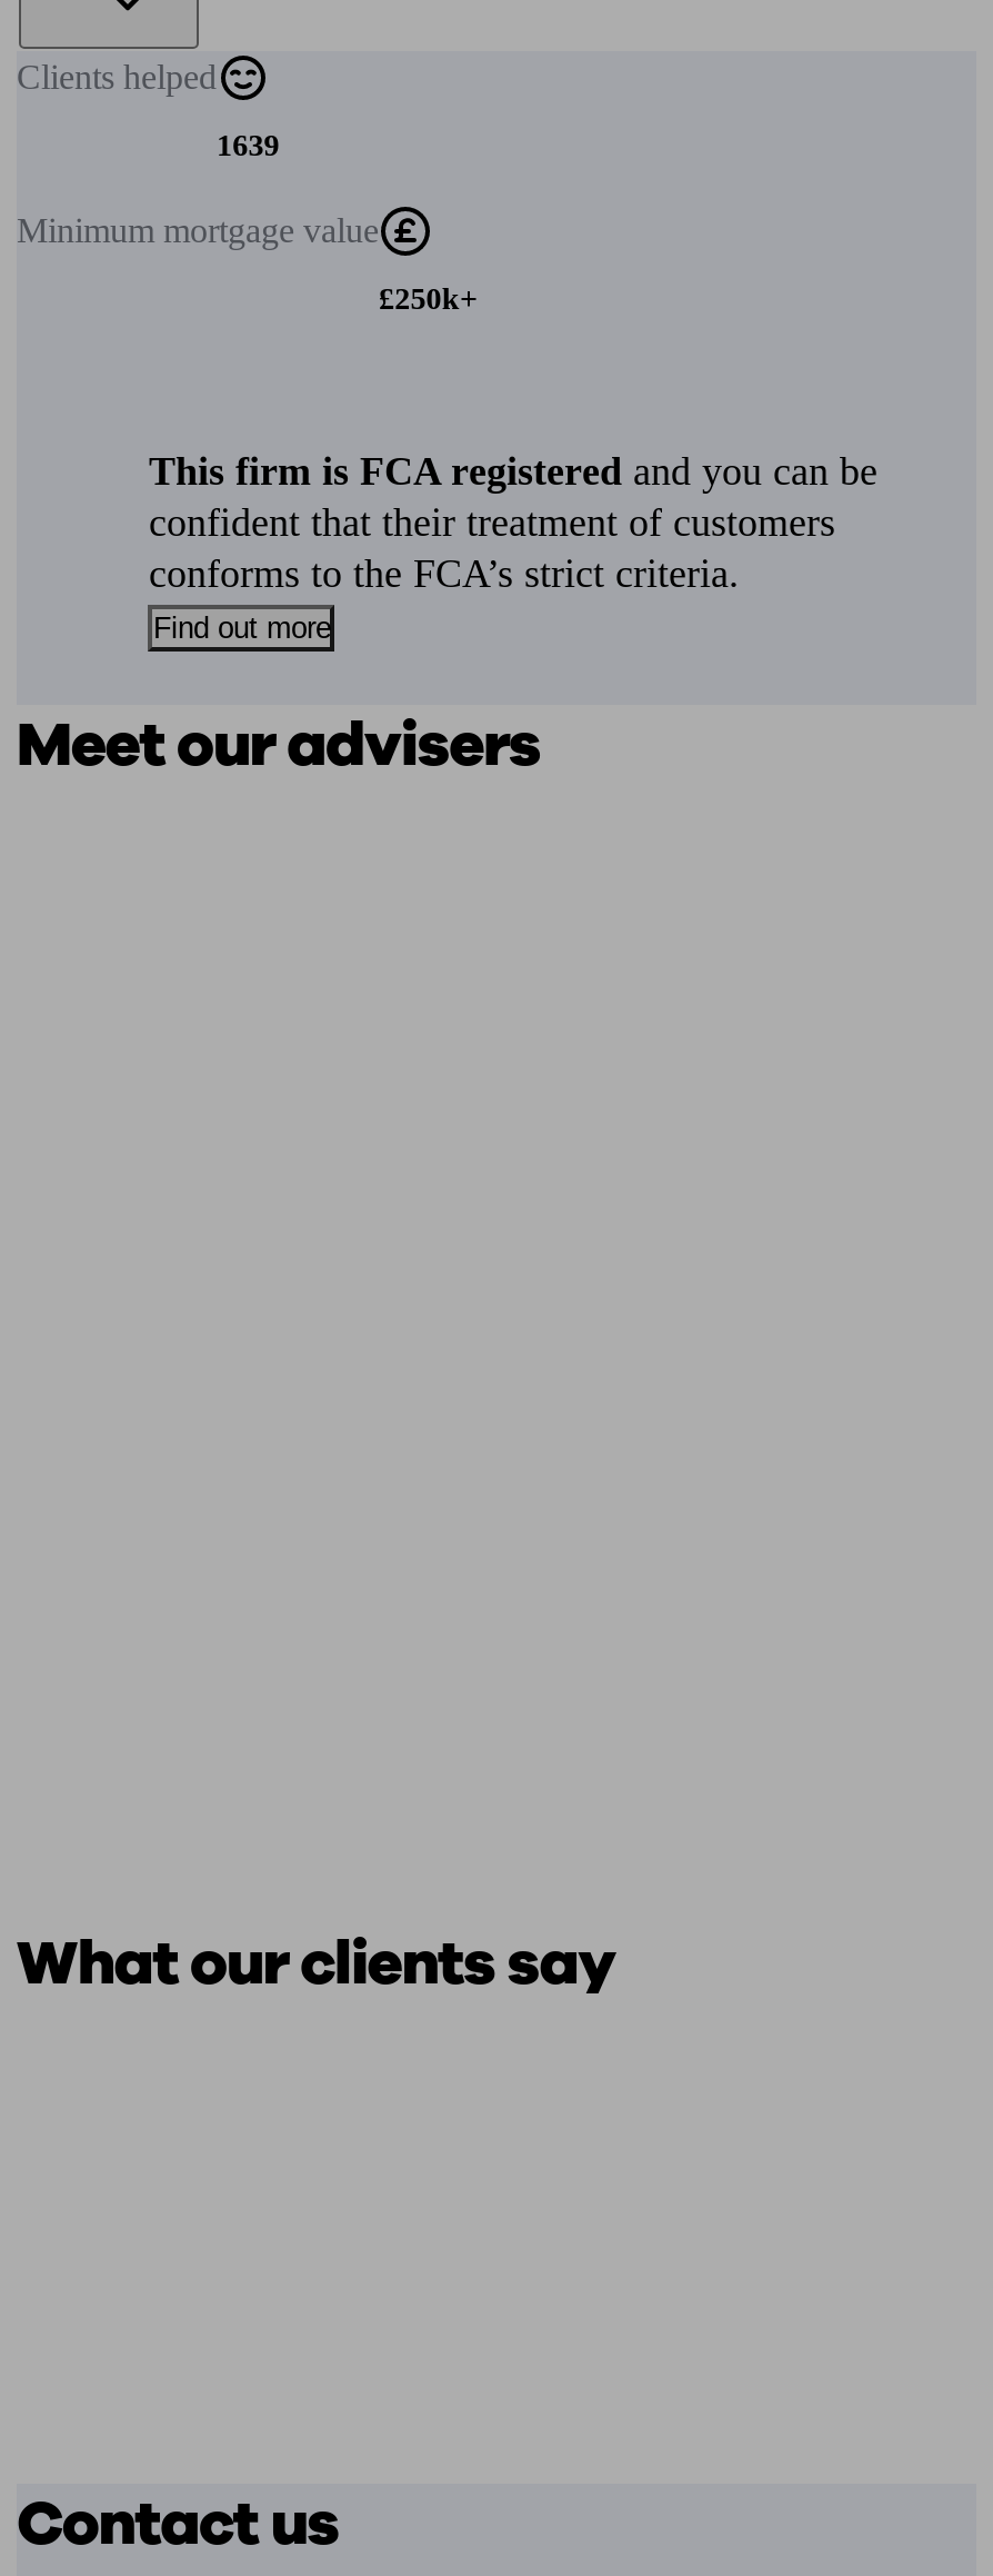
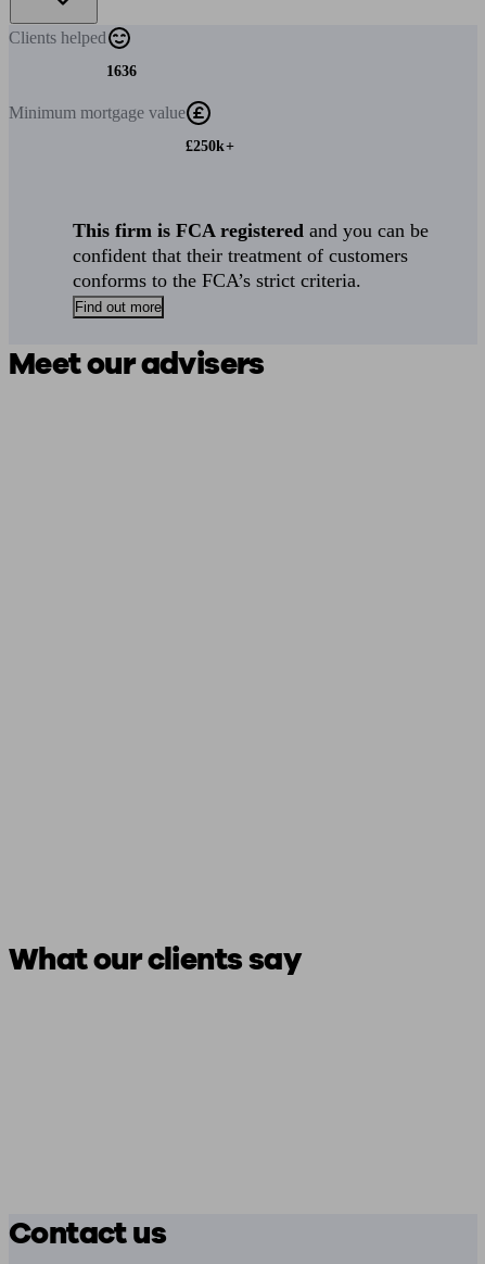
- 1639
+ 1636
